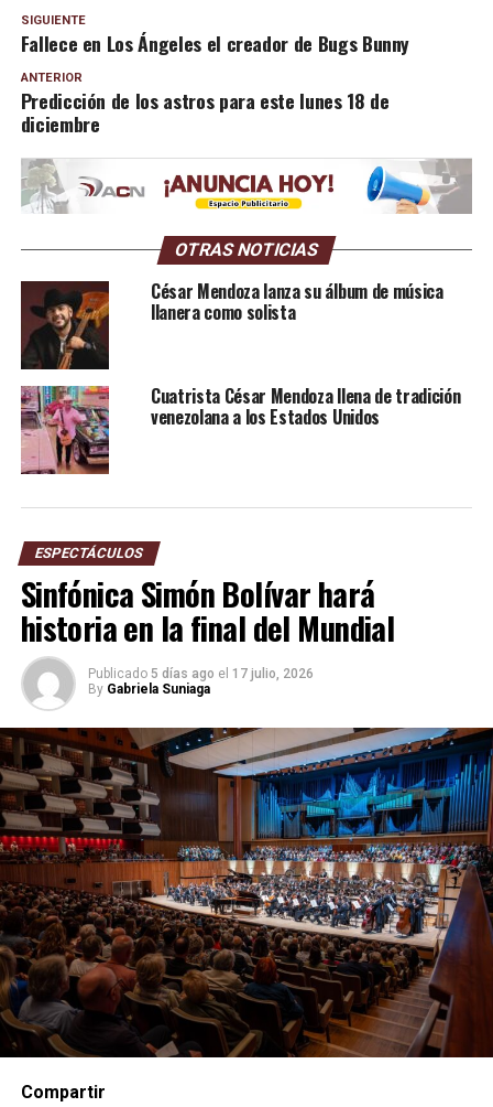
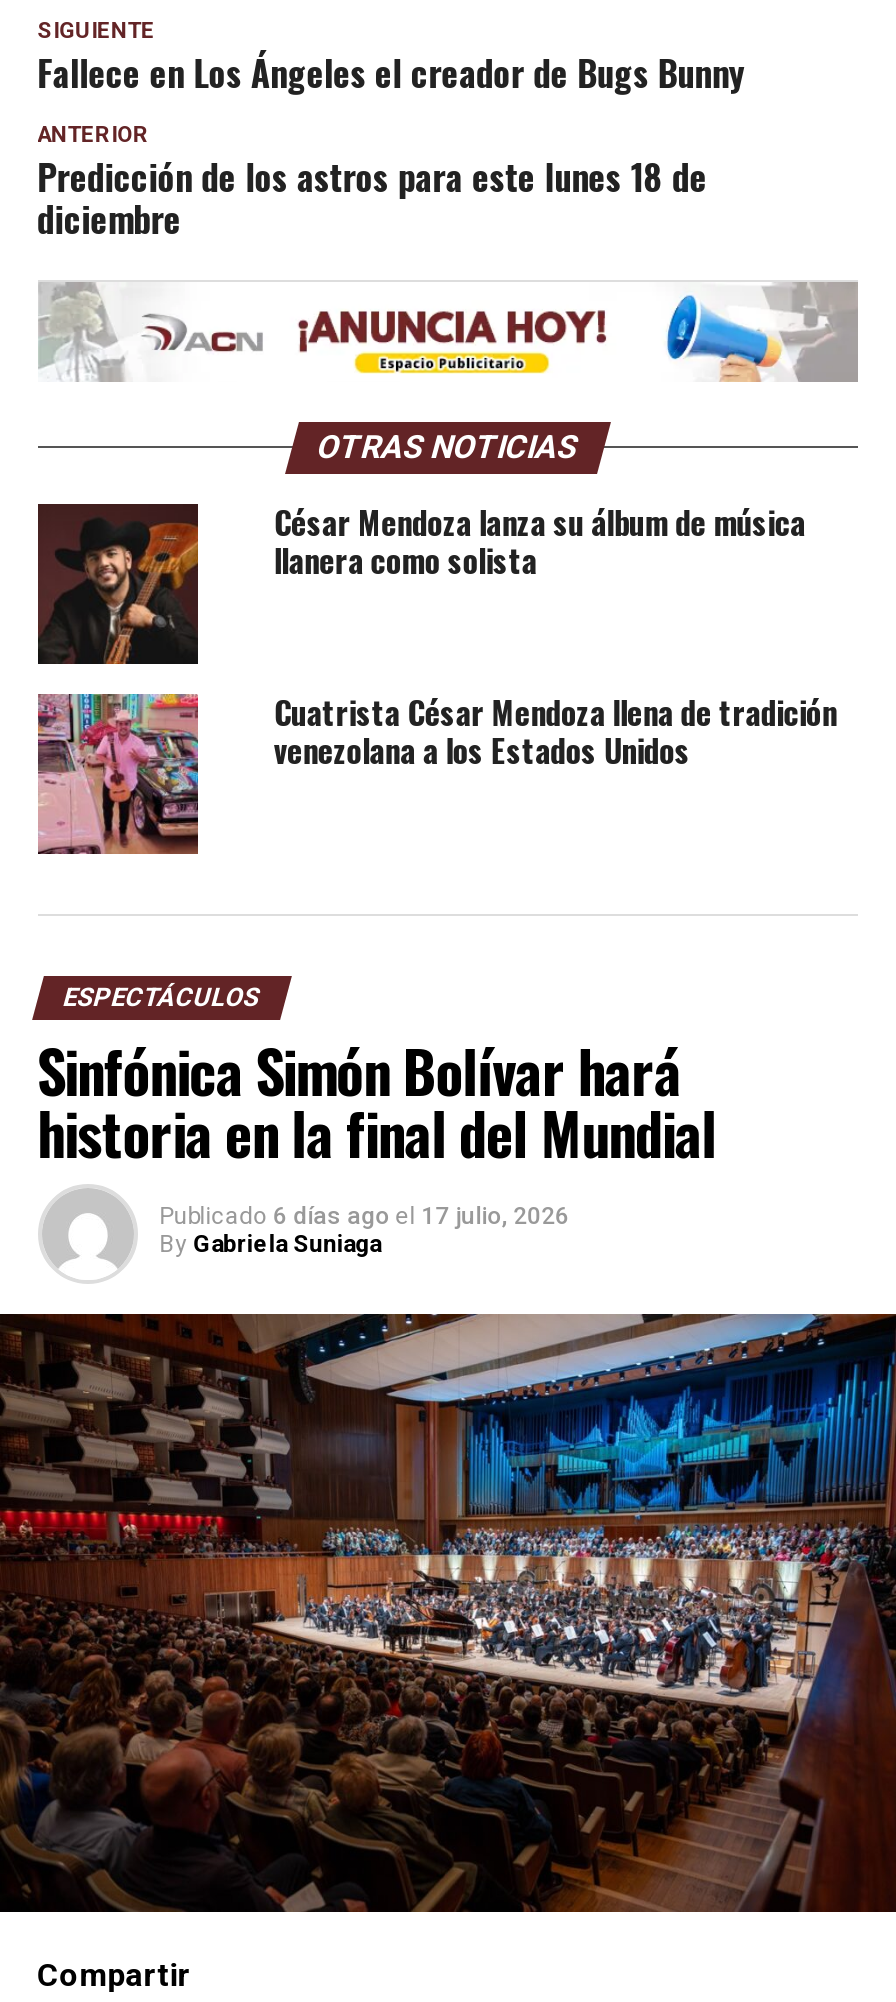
- Publicado 5 días ago el 17 julio, 2026
+ Publicado 6 días ago el 17 julio, 2026
